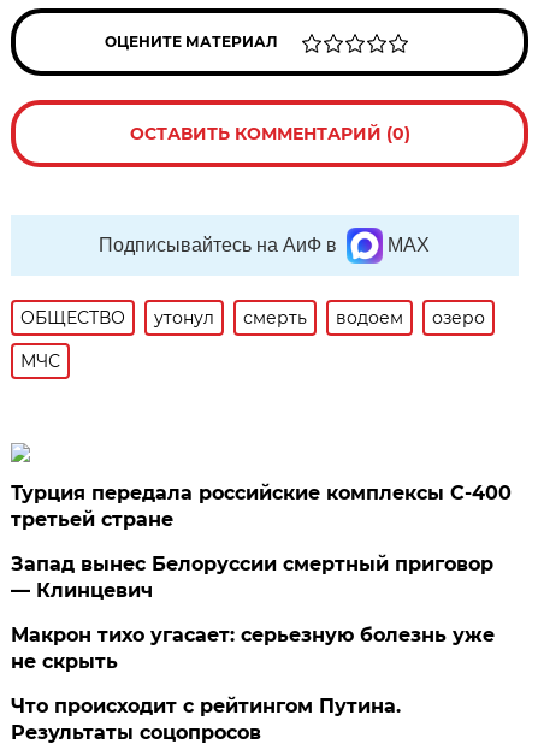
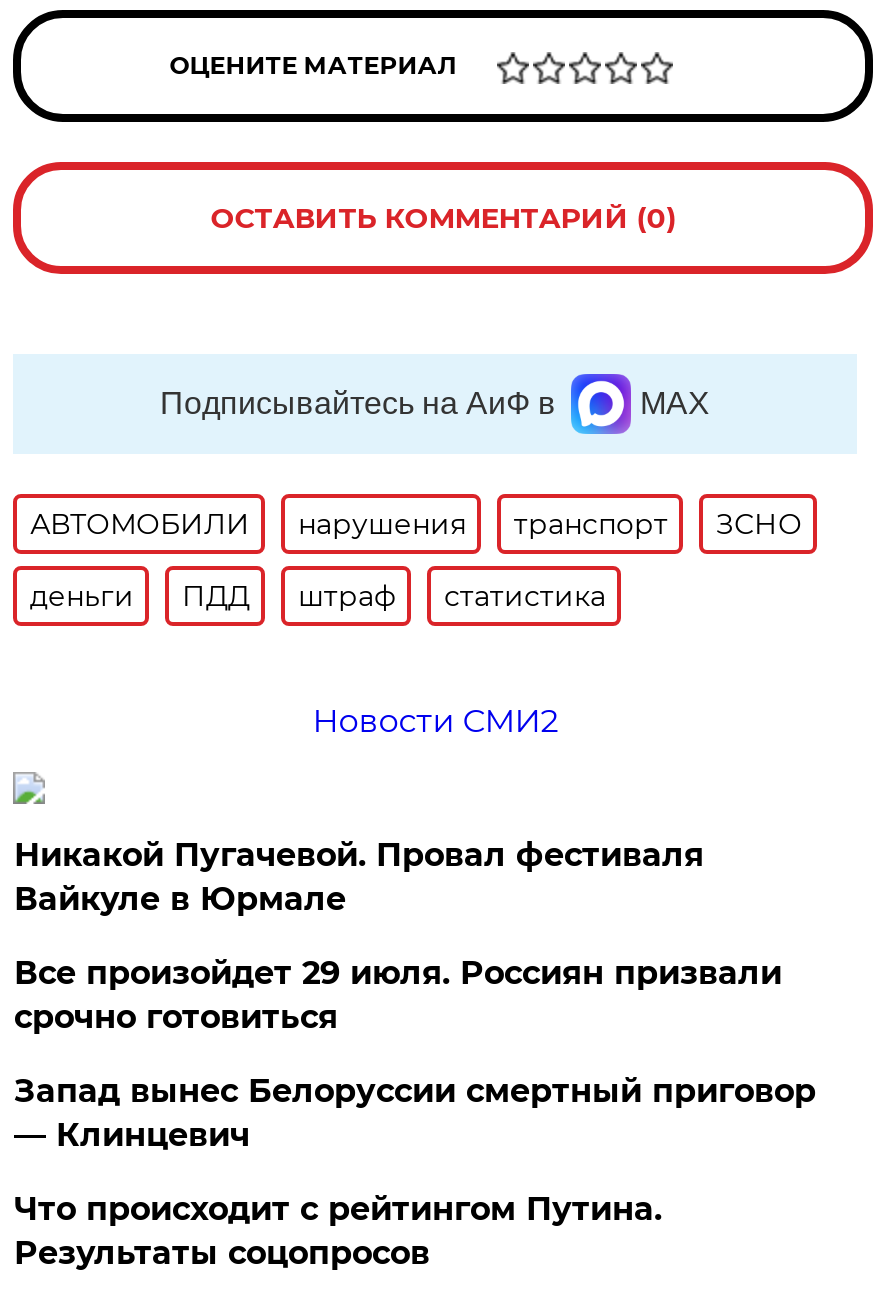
- ОБЩЕСТВО
- утонул
- смерть
- водоем
- озеро
- МЧС
+ АВТОМОБИЛИ
+ нарушения
+ транспорт
+ ЗСНО
+ деньги
+ ПДД
+ штраф
+ статистика
+ Новости СМИ2

- Турция передала российские комплексы С-400
- третьей стране
+ Никакой Пугачевой. Провал фестиваля
+ Вайкуле в Юрмале
+ Все произойдет 29 июля. Россиян призвали
+ срочно готовиться

moved down: Запад вынес Белоруссии смертный приговор | — Клинцевич

- Макрон тихо угасает: серьезную болезнь уже
- не скрыть
